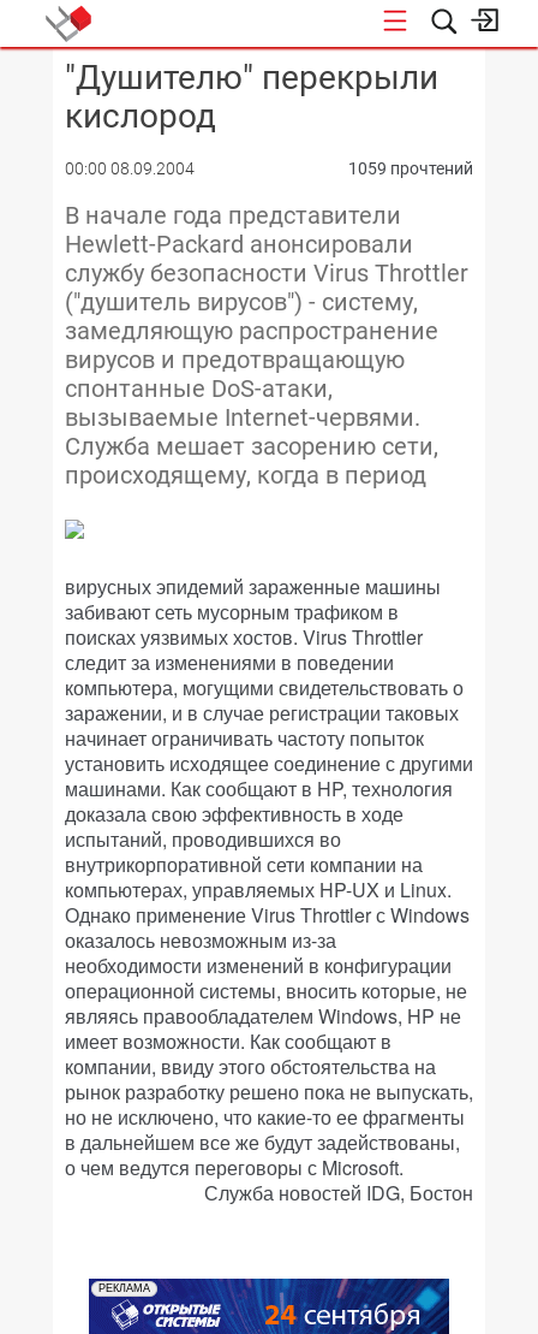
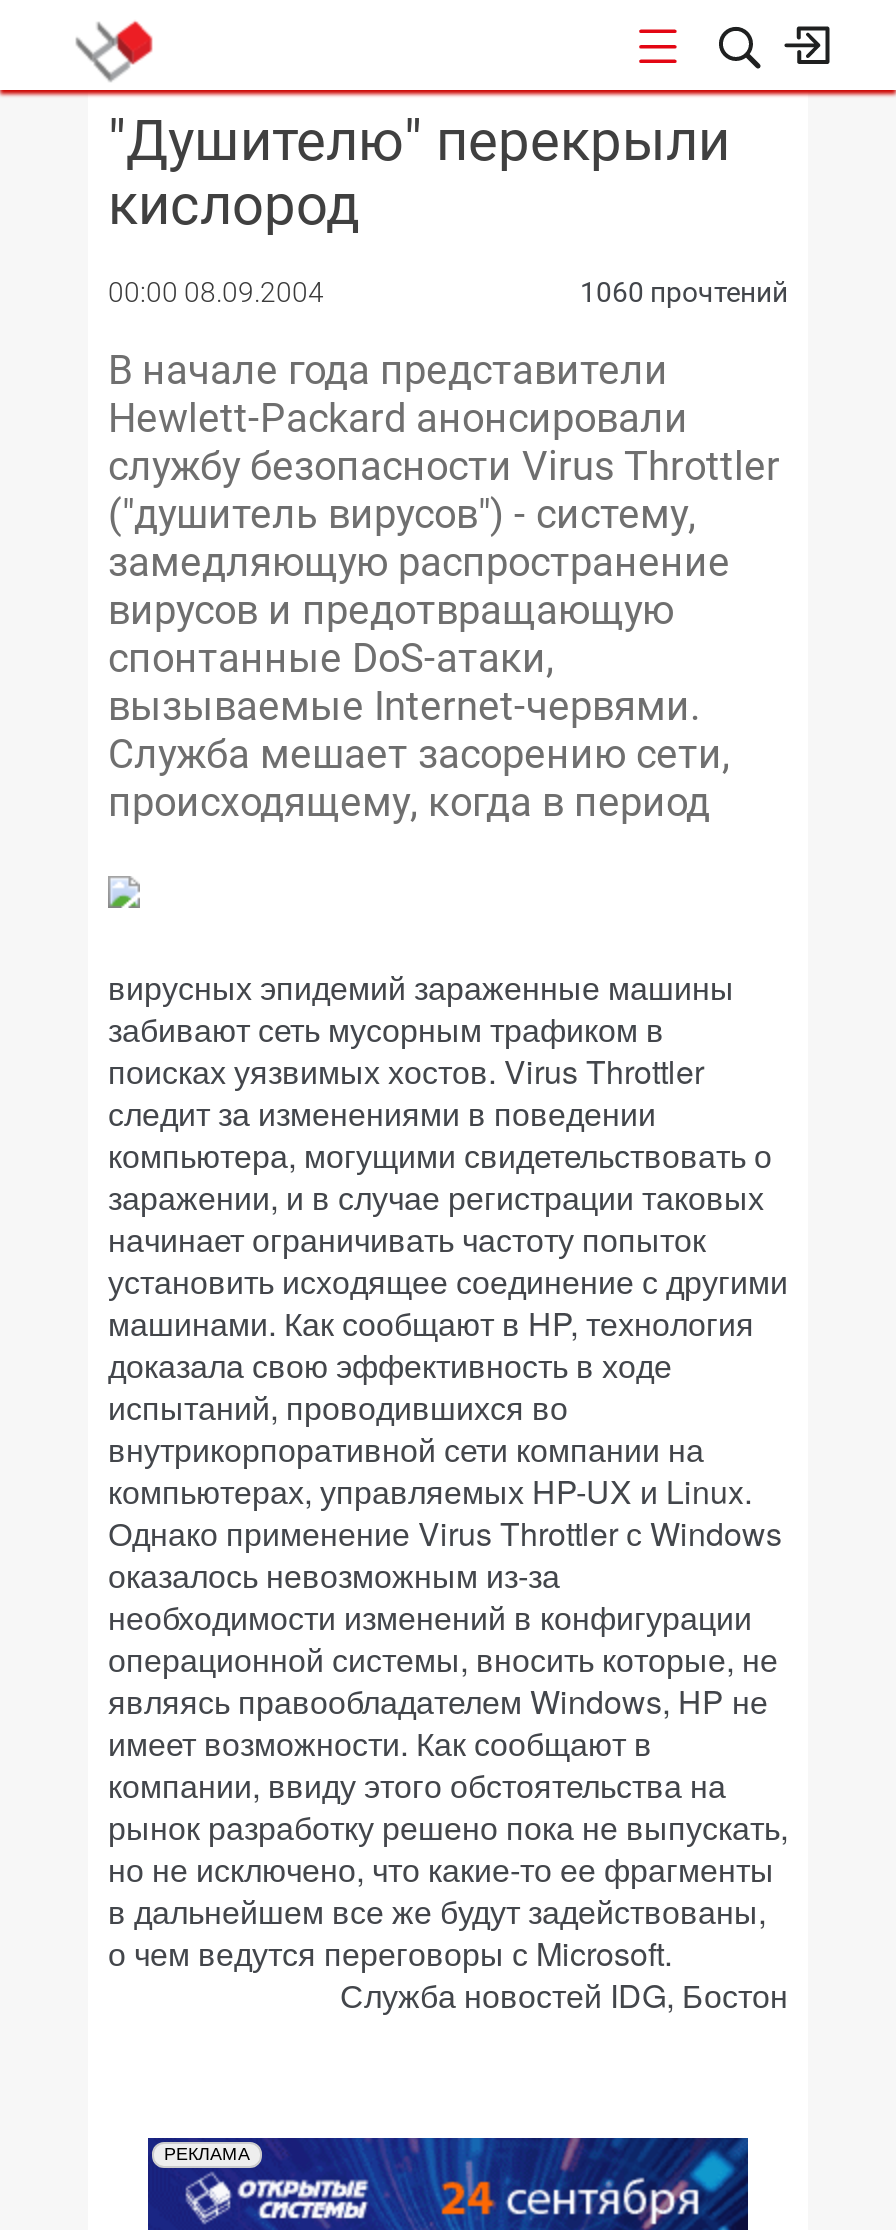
- 1059 прочтений
+ 1060 прочтений
